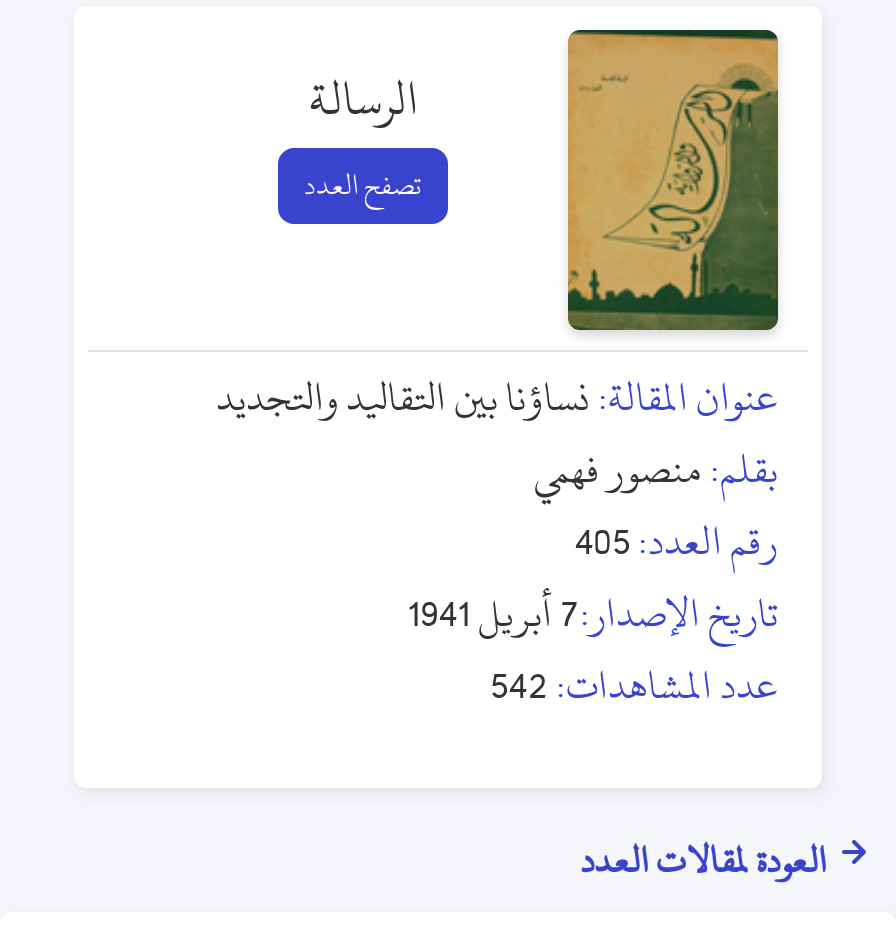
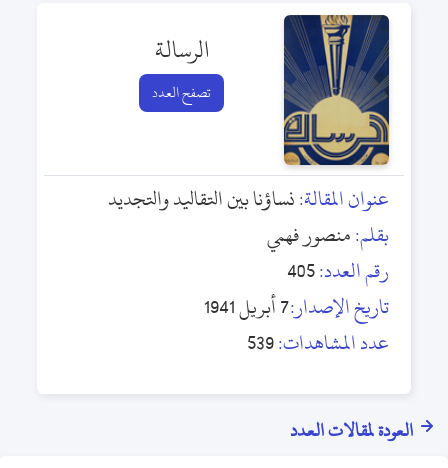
- [image]
+ [image]

- عدد المشاهدات: 542
+ عدد المشاهدات: 539
